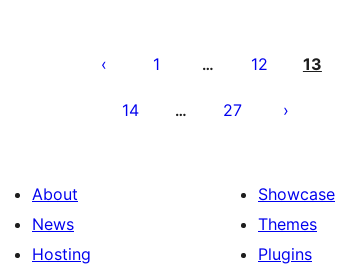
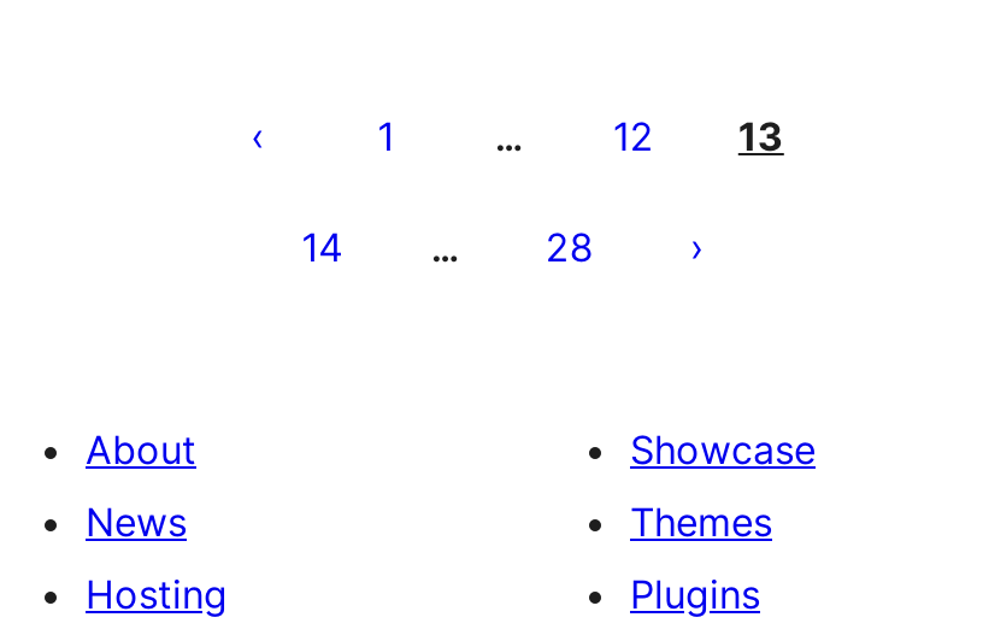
- 27
+ 28
